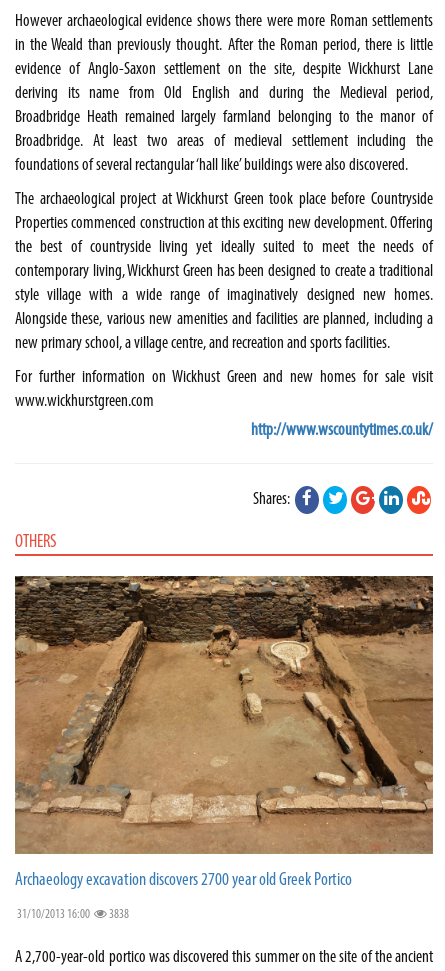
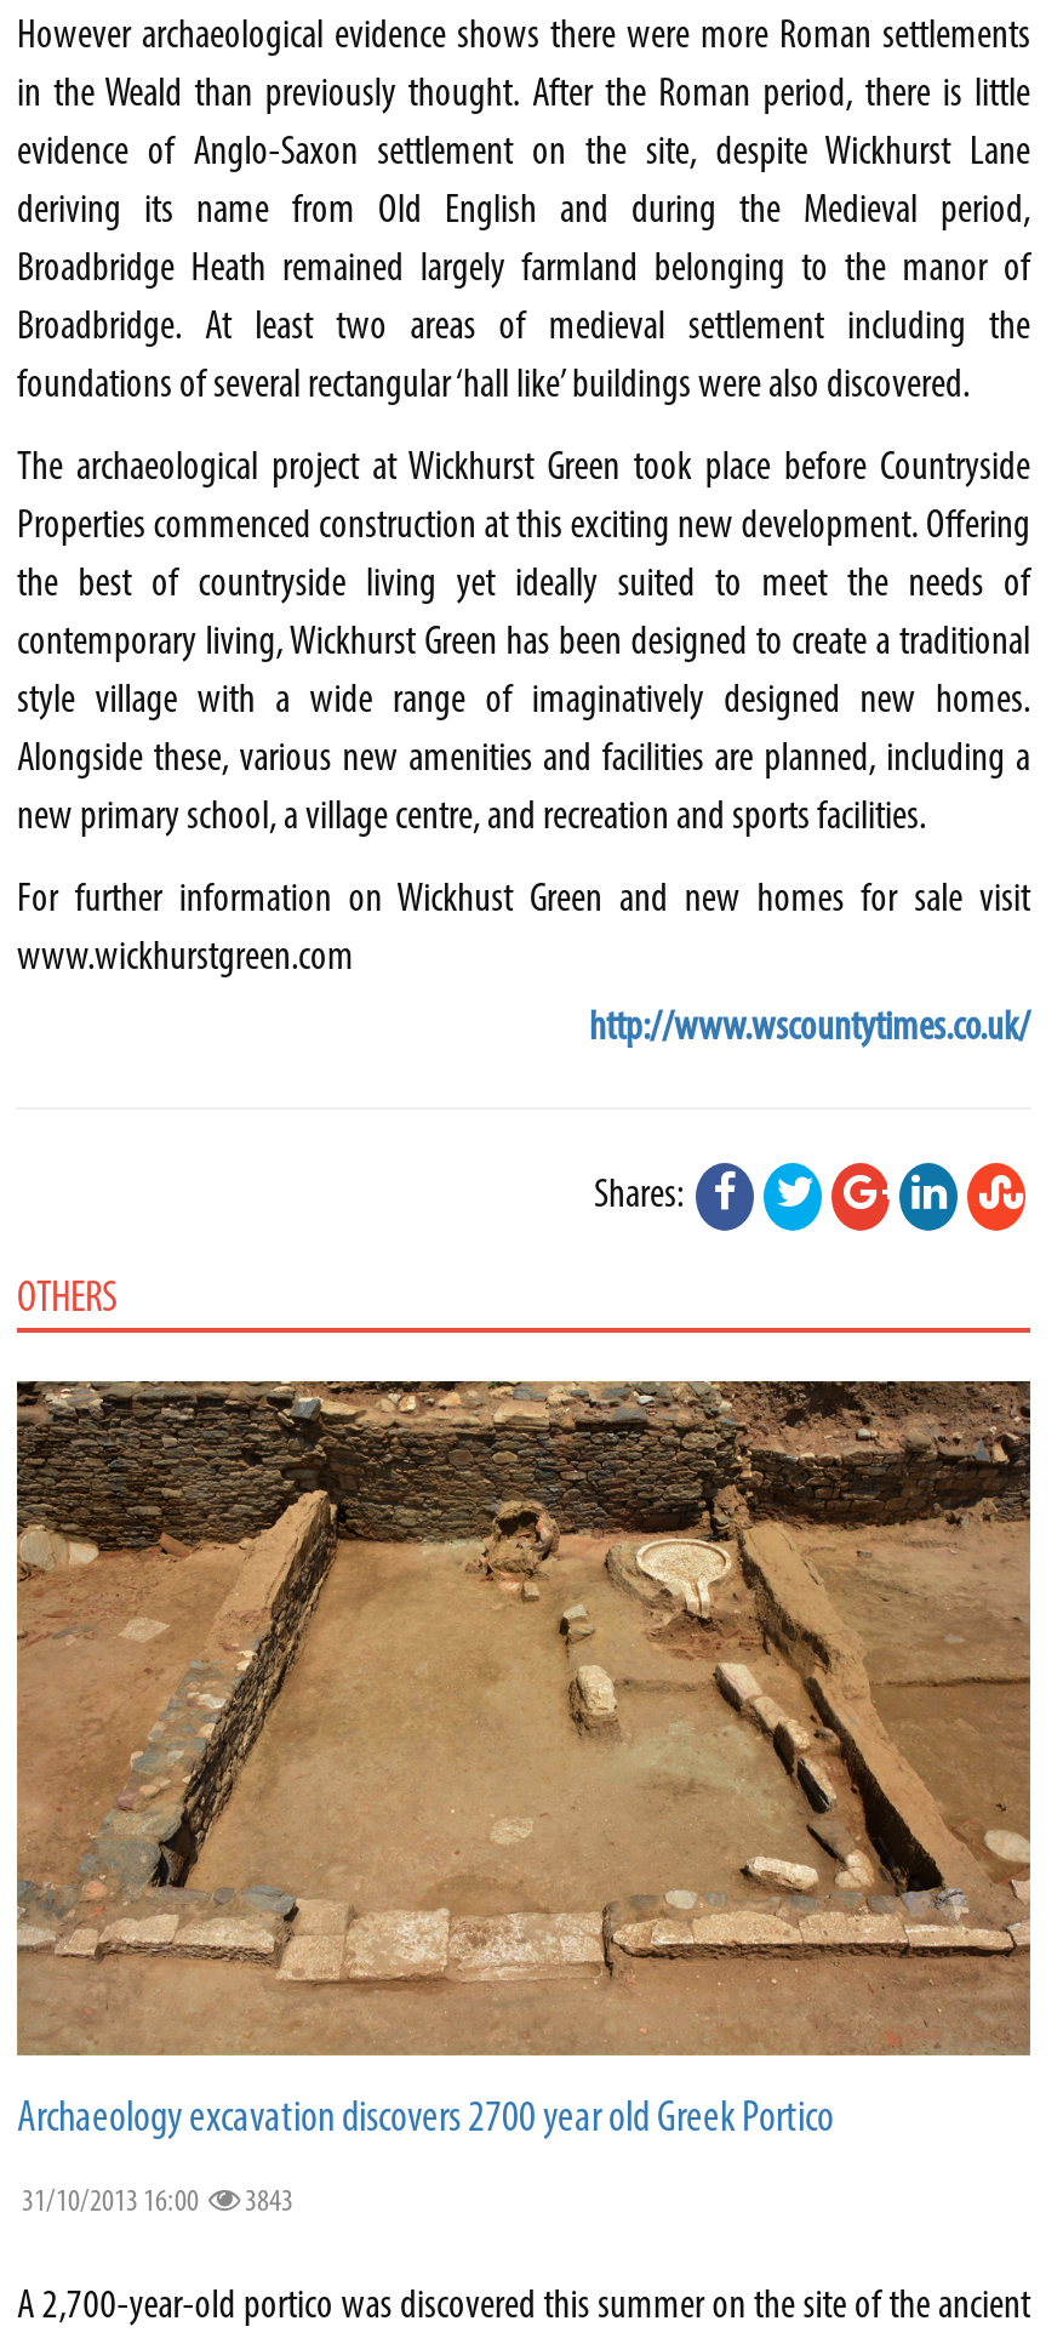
- 31/10/2013 16:00 3838
+ 31/10/2013 16:00 3843
